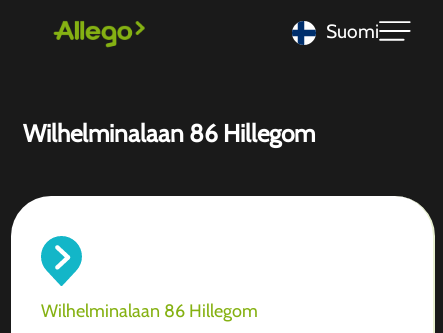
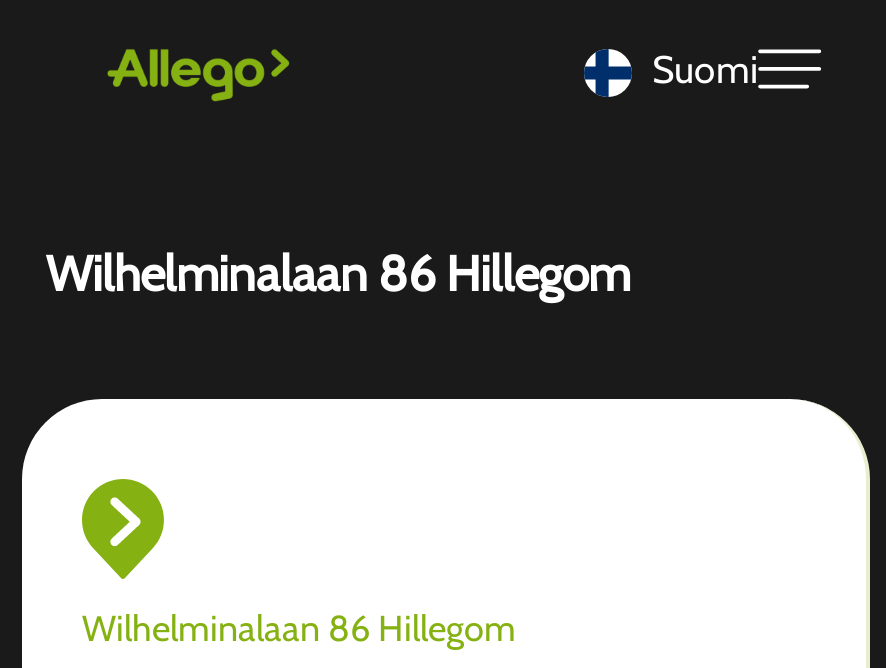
- [image]
+ [image]
